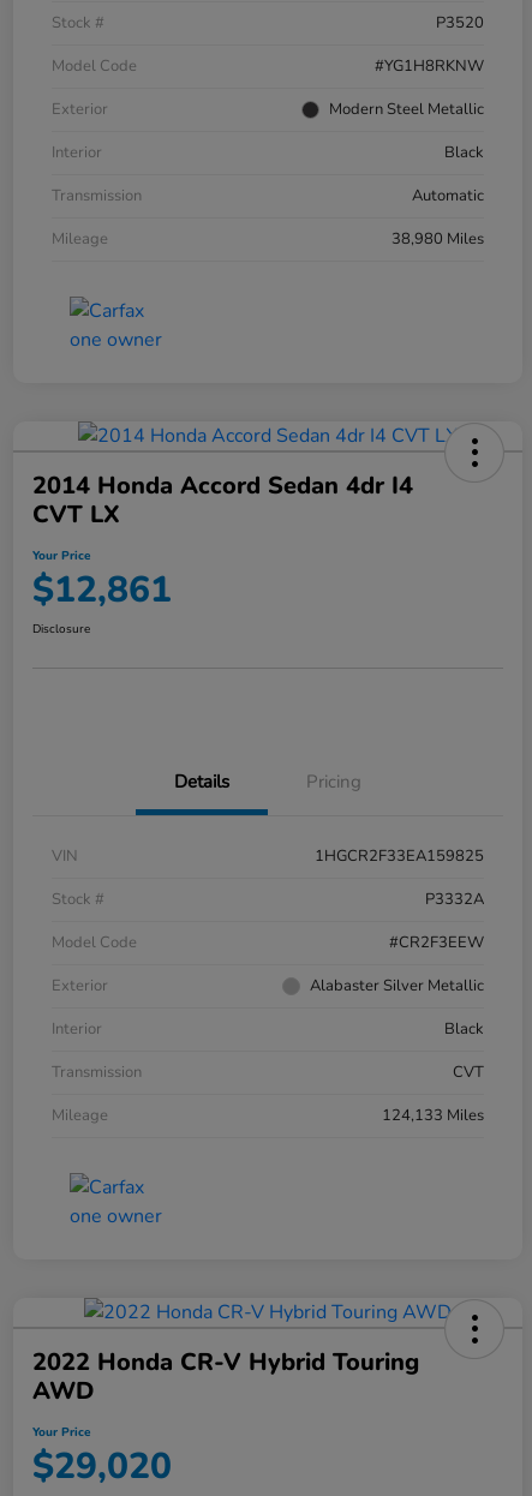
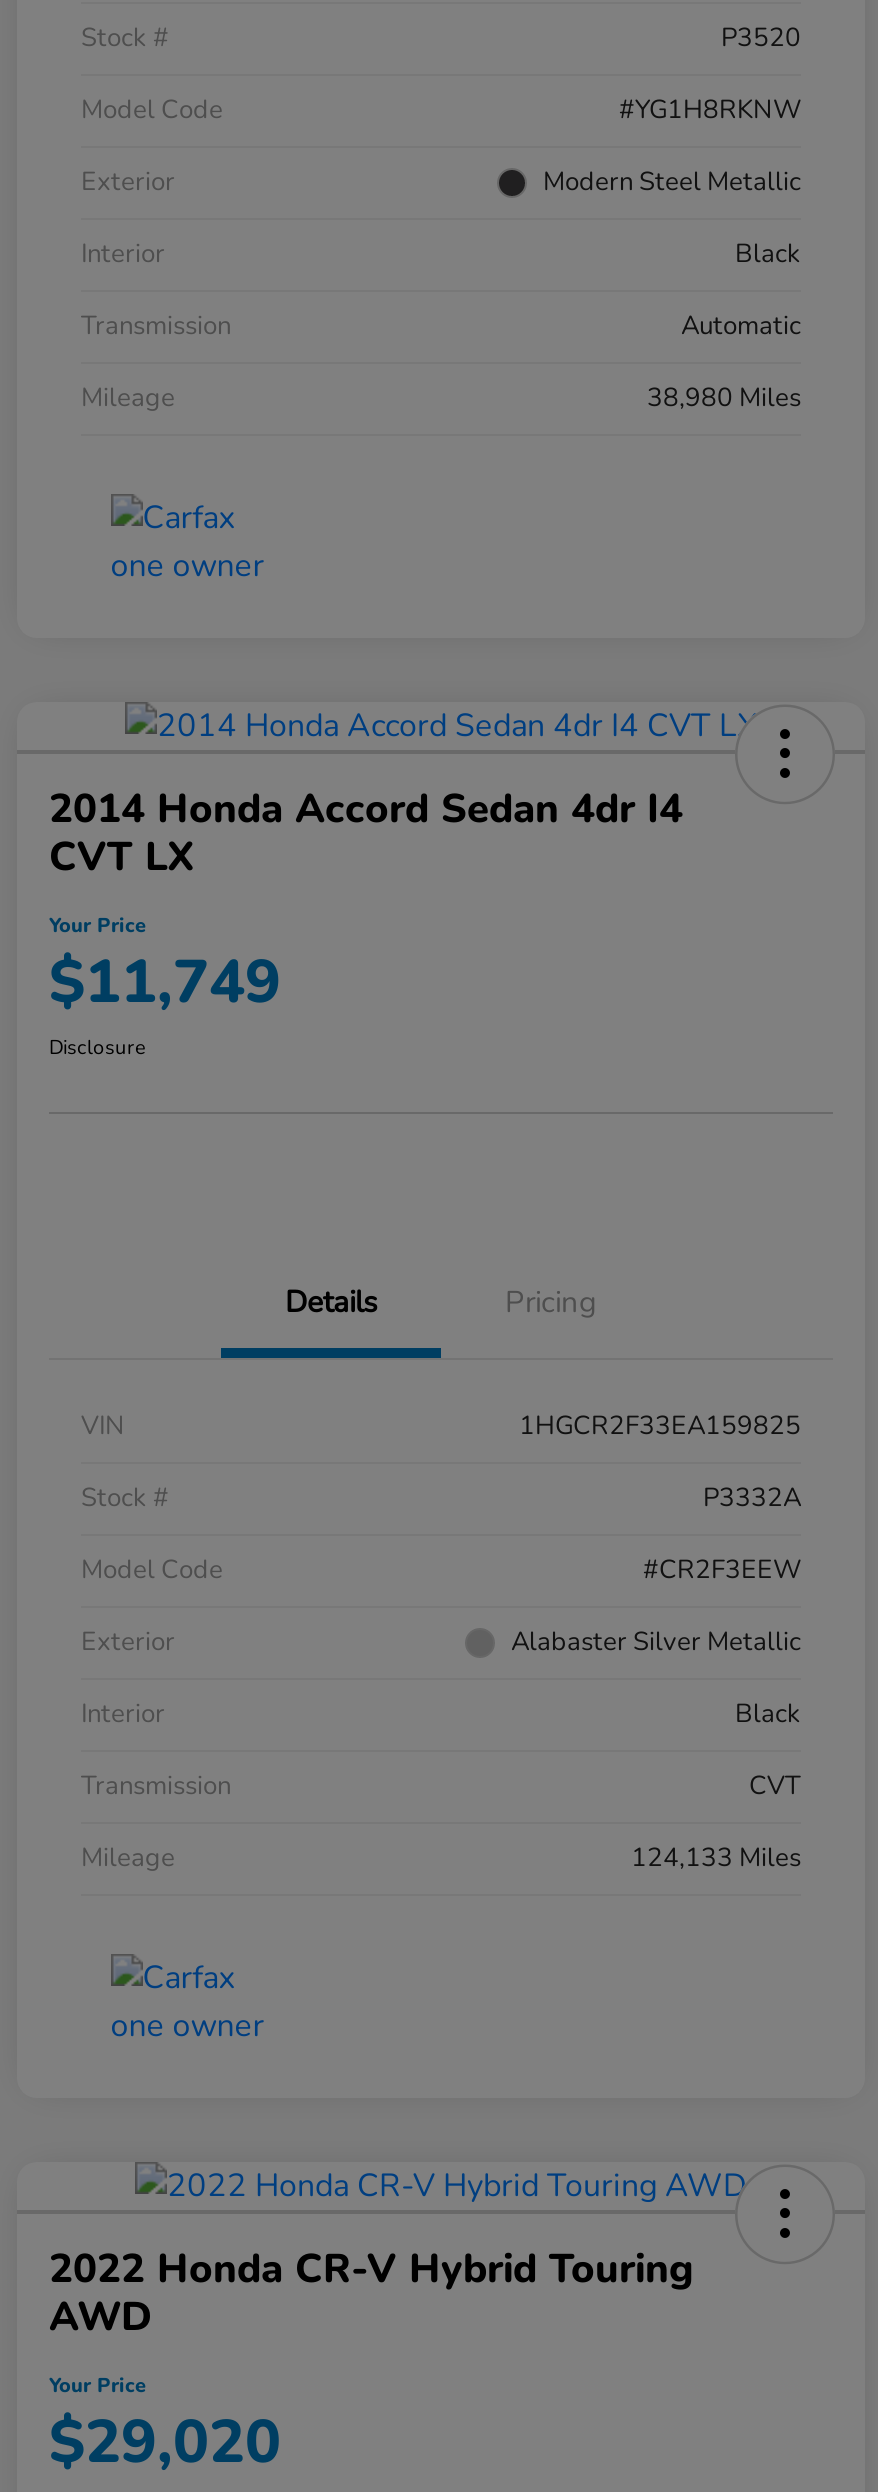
- $12,861
+ $11,749
